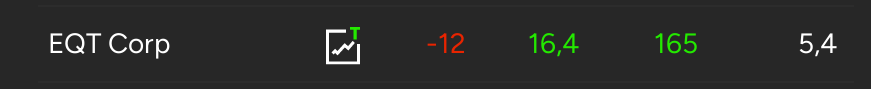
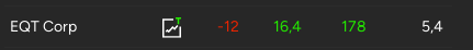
- 165
+ 178
